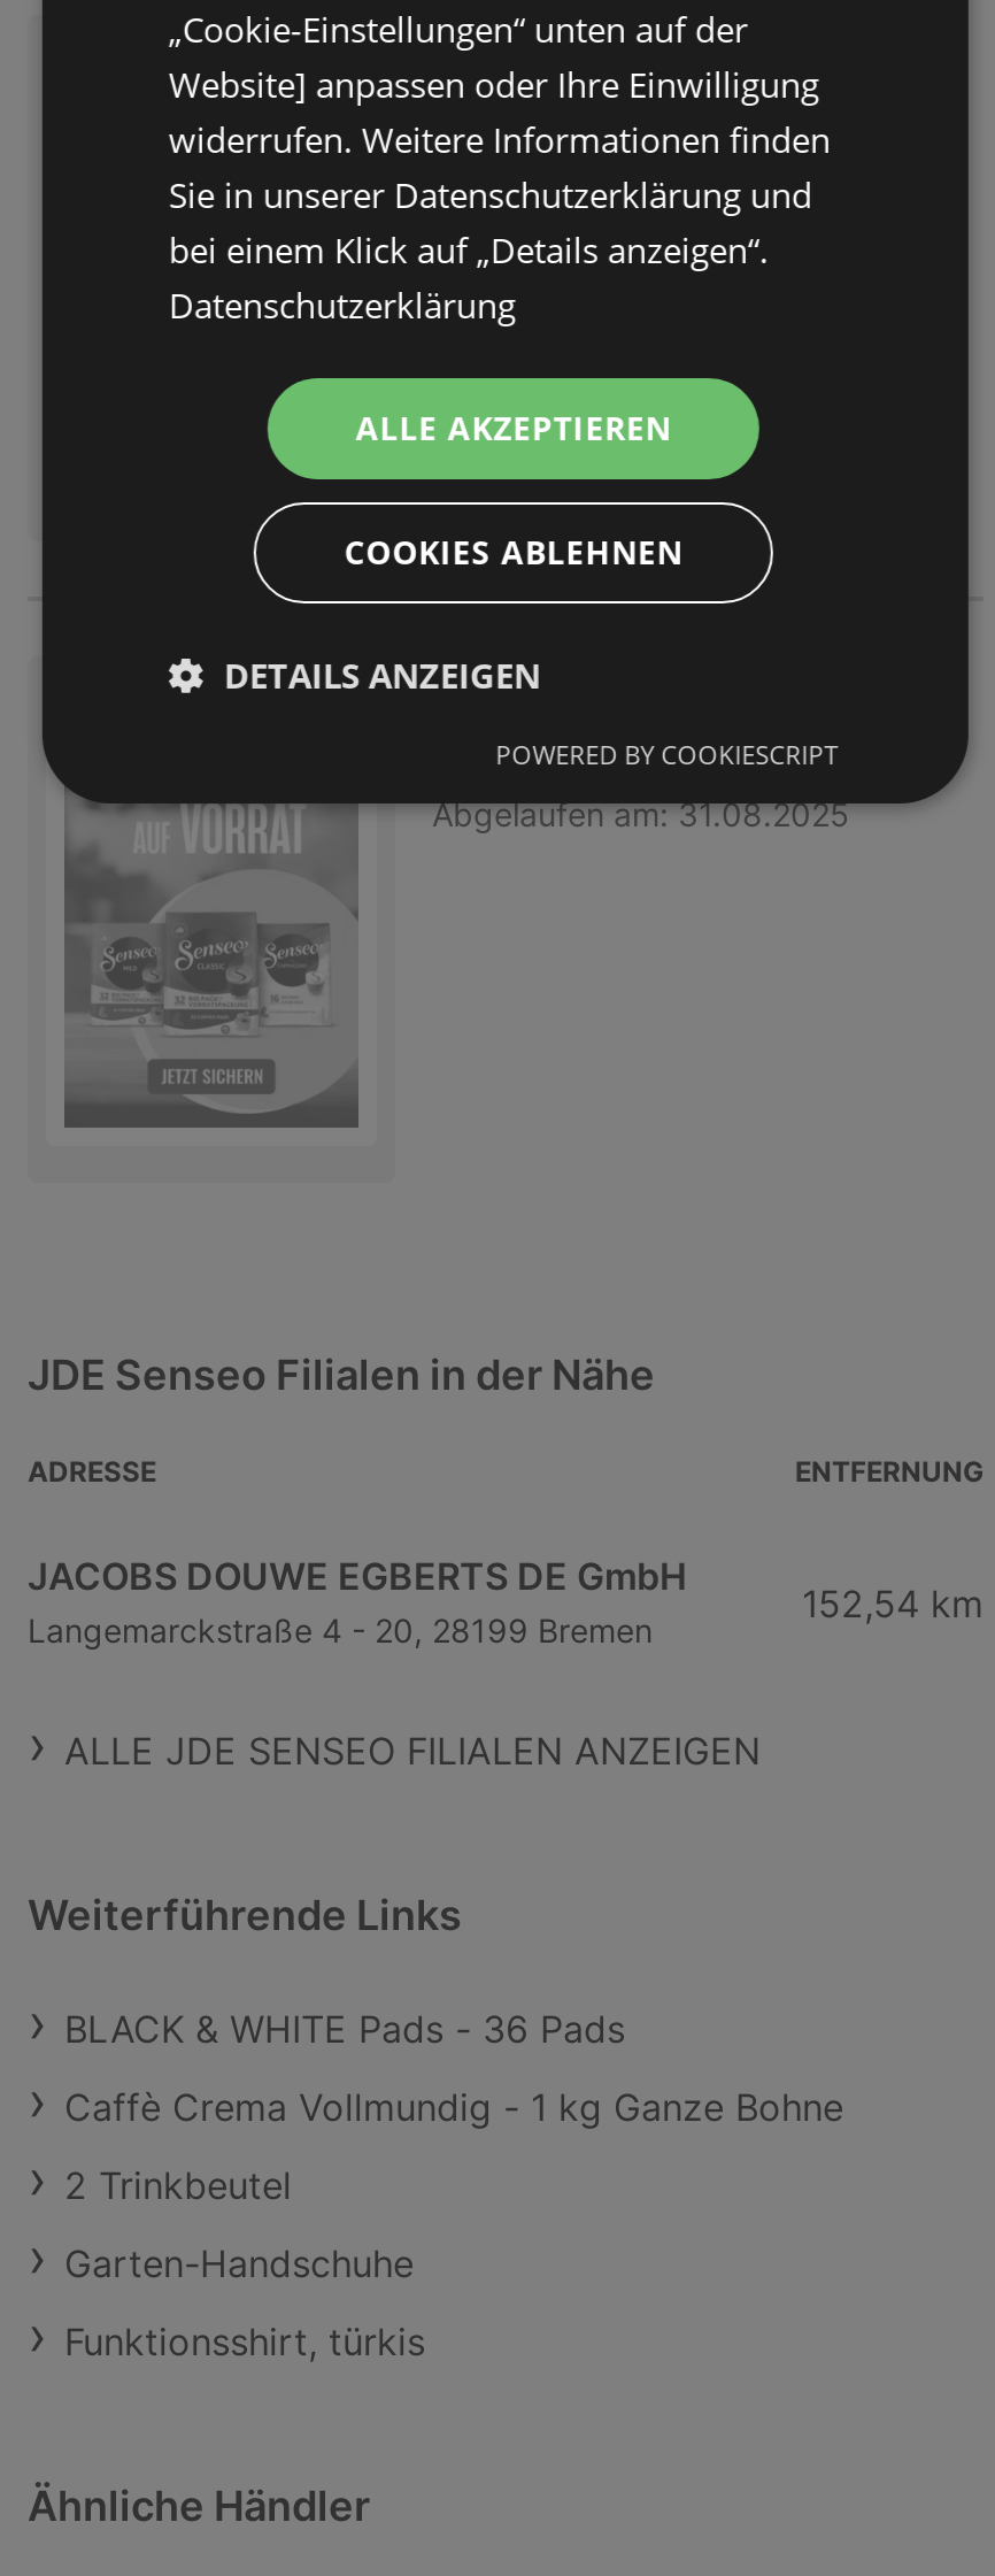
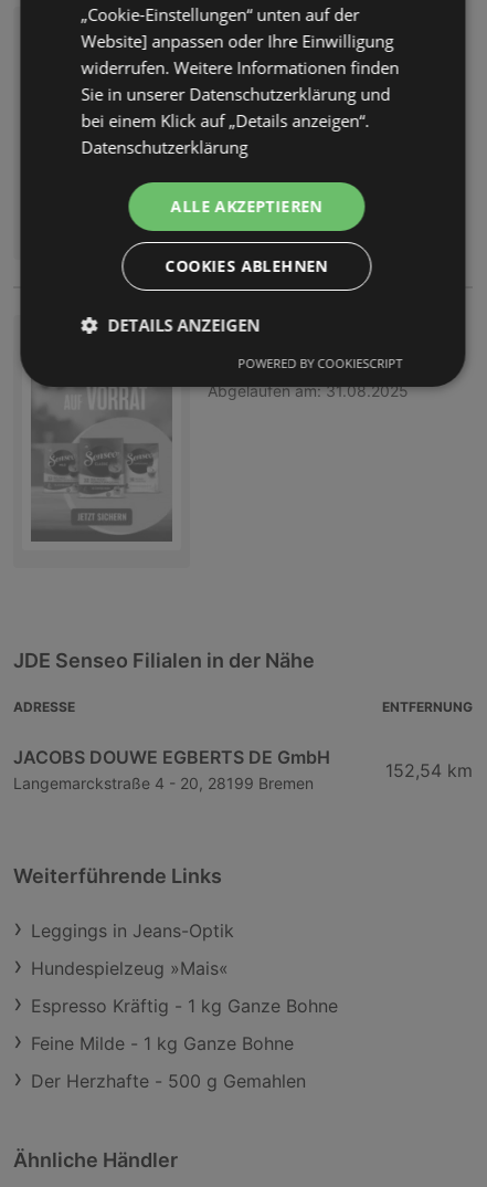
- ALLE JDE SENSEO FILIALEN ANZEIGEN

- BLACK & WHITE Pads - 36 Pads
+ Leggings in Jeans-Optik

- Caffè Crema Vollmundig - 1 kg Ganze Bohne
+ Hundespielzeug »Mais«

- 2 Trinkbeutel
+ Espresso Kräftig - 1 kg Ganze Bohne

- Garten-Handschuhe
+ Feine Milde - 1 kg Ganze Bohne

- Funktionsshirt, türkis
+ Der Herzhafte - 500 g Gemahlen
